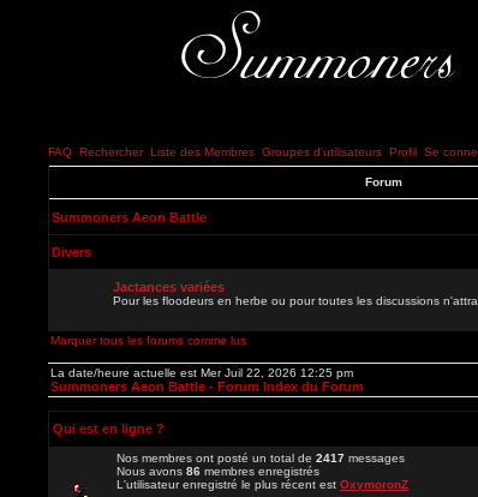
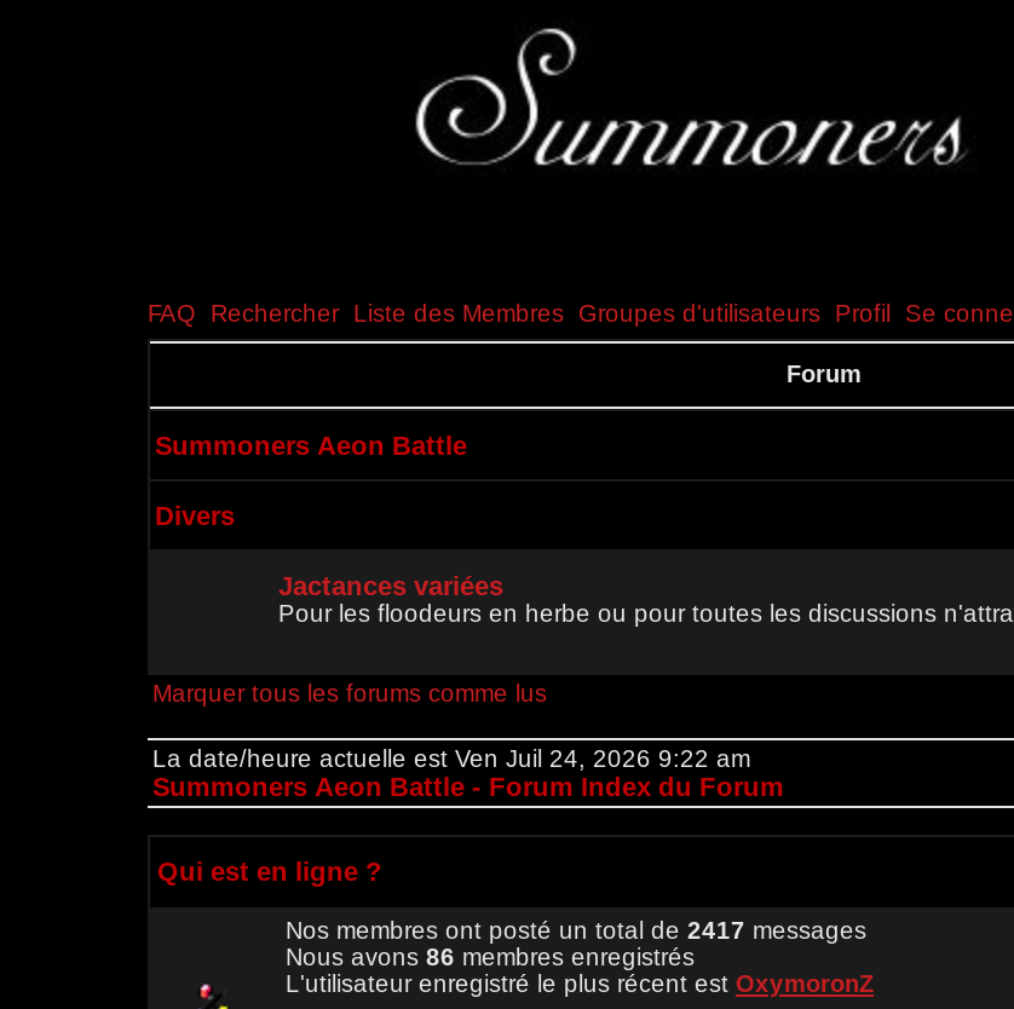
- La date/heure actuelle est Mer Juil 22, 2026 12:25 pm
+ La date/heure actuelle est Ven Juil 24, 2026 9:22 am
